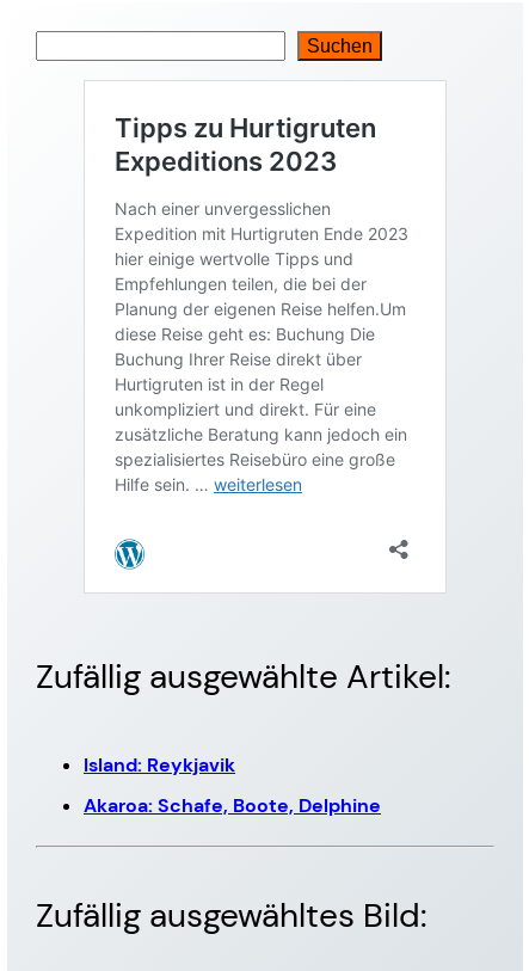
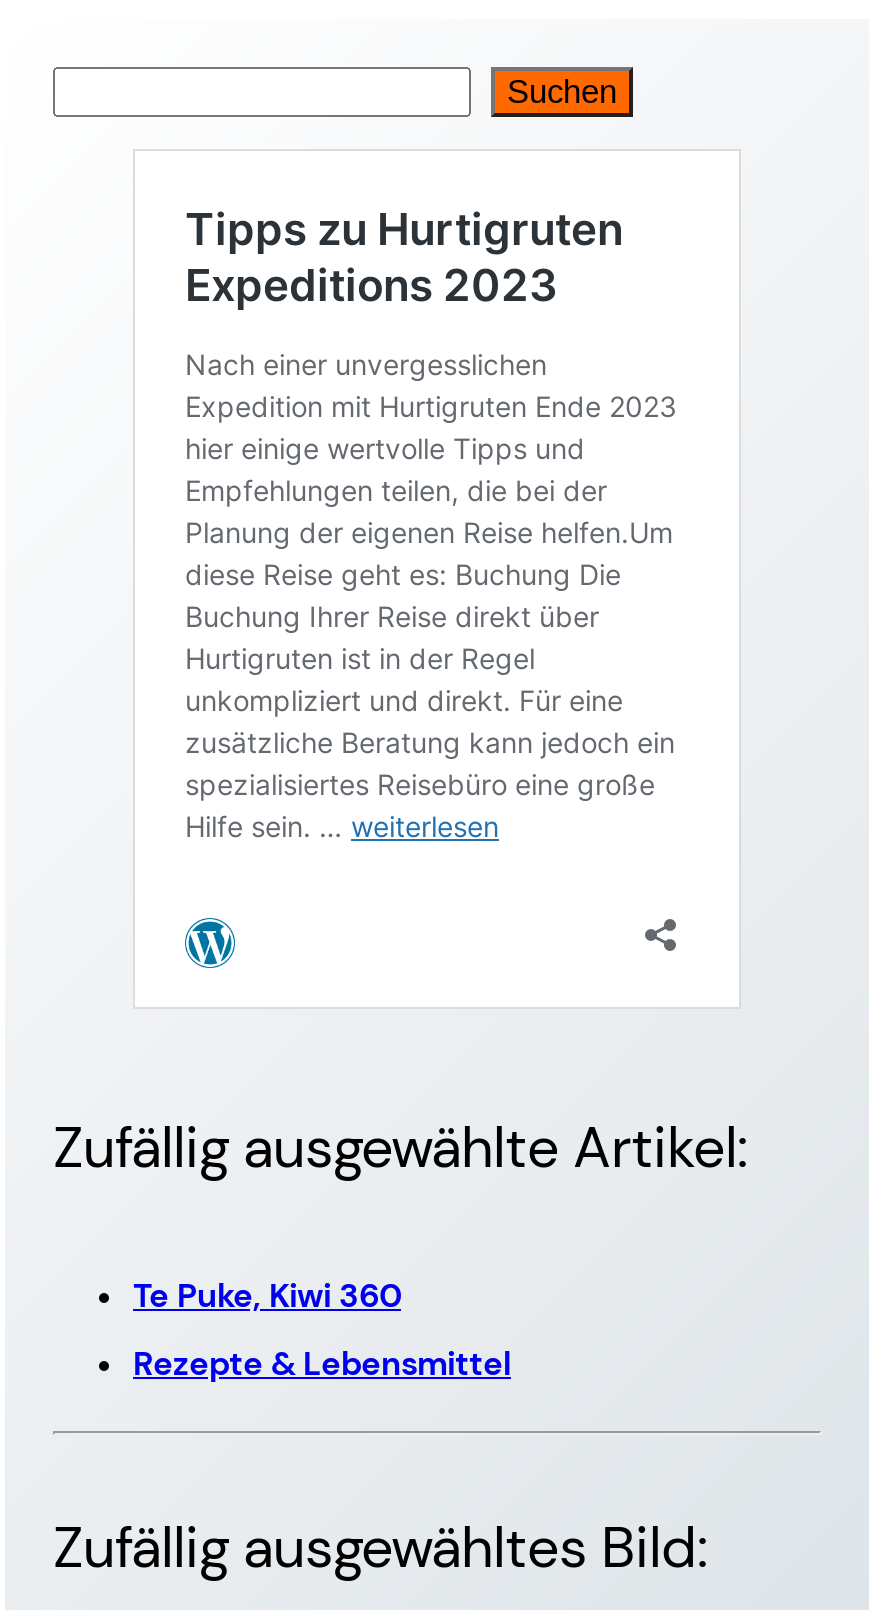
- Island: Reykjavik
+ Te Puke, Kiwi 360

- Akaroa: Schafe, Boote, Delphine
+ Rezepte & Lebensmittel
